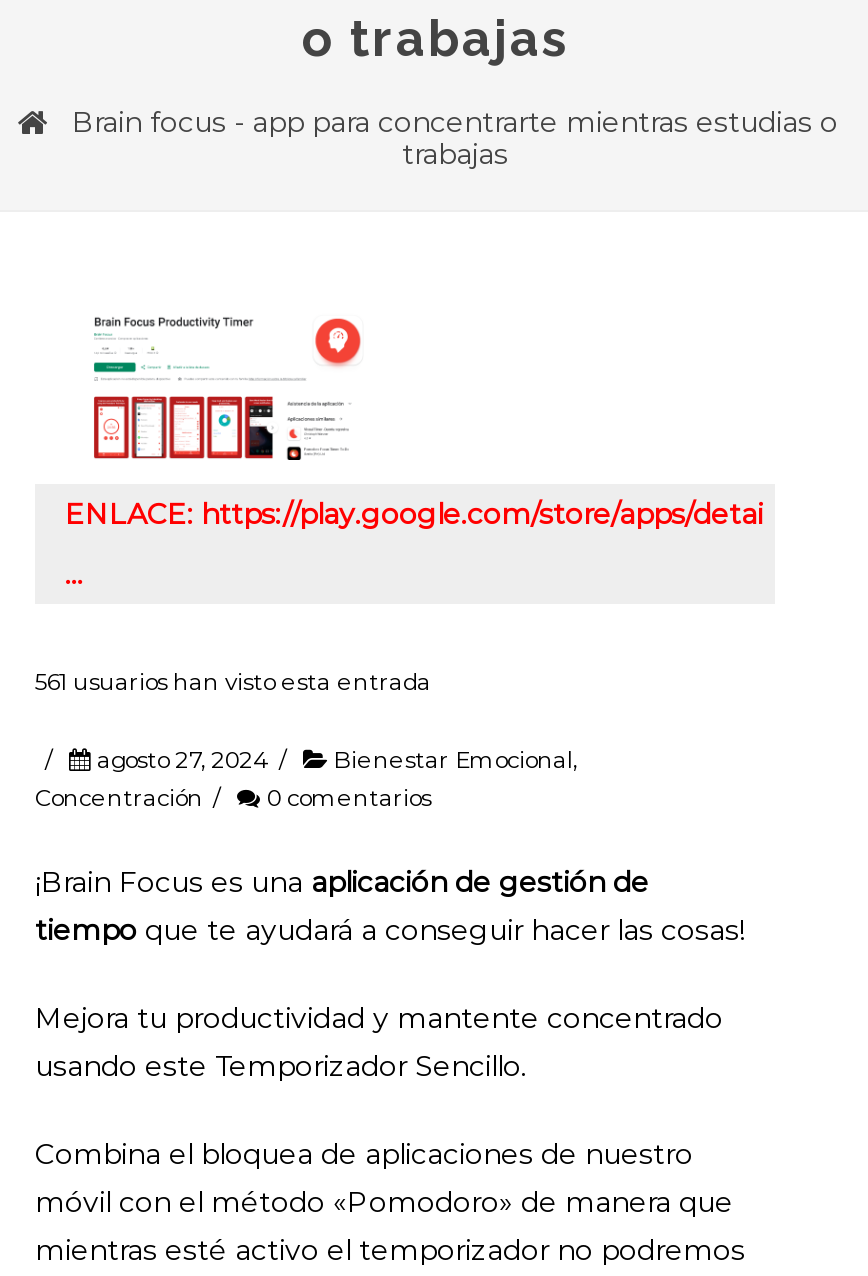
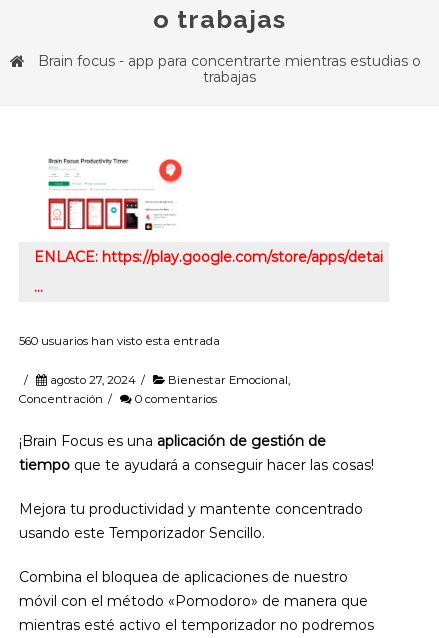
- 561 usuarios han visto esta entrada
+ 560 usuarios han visto esta entrada
